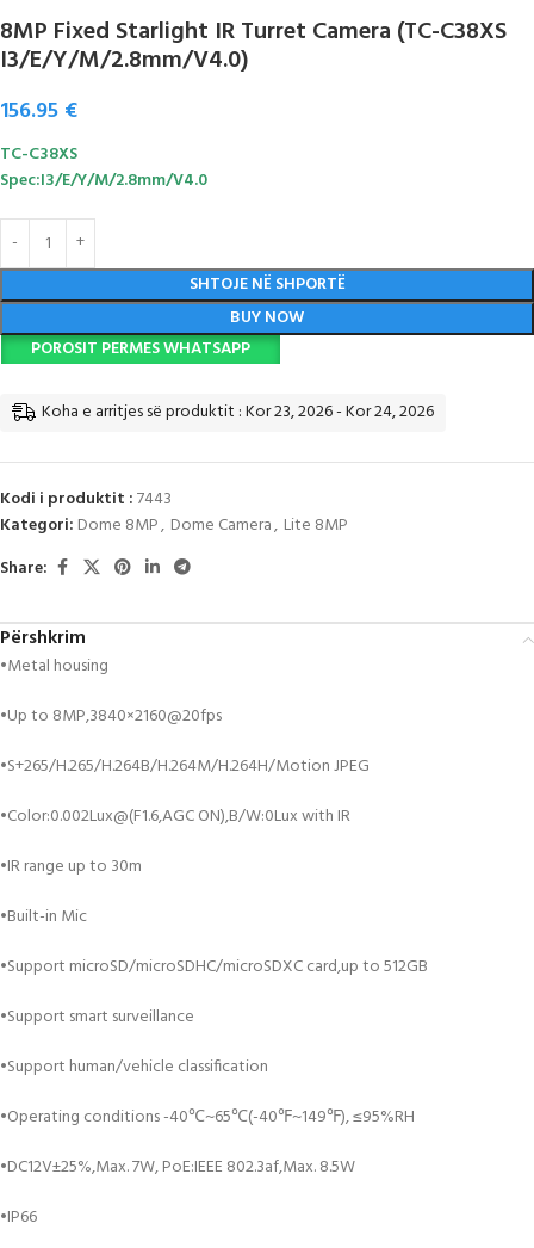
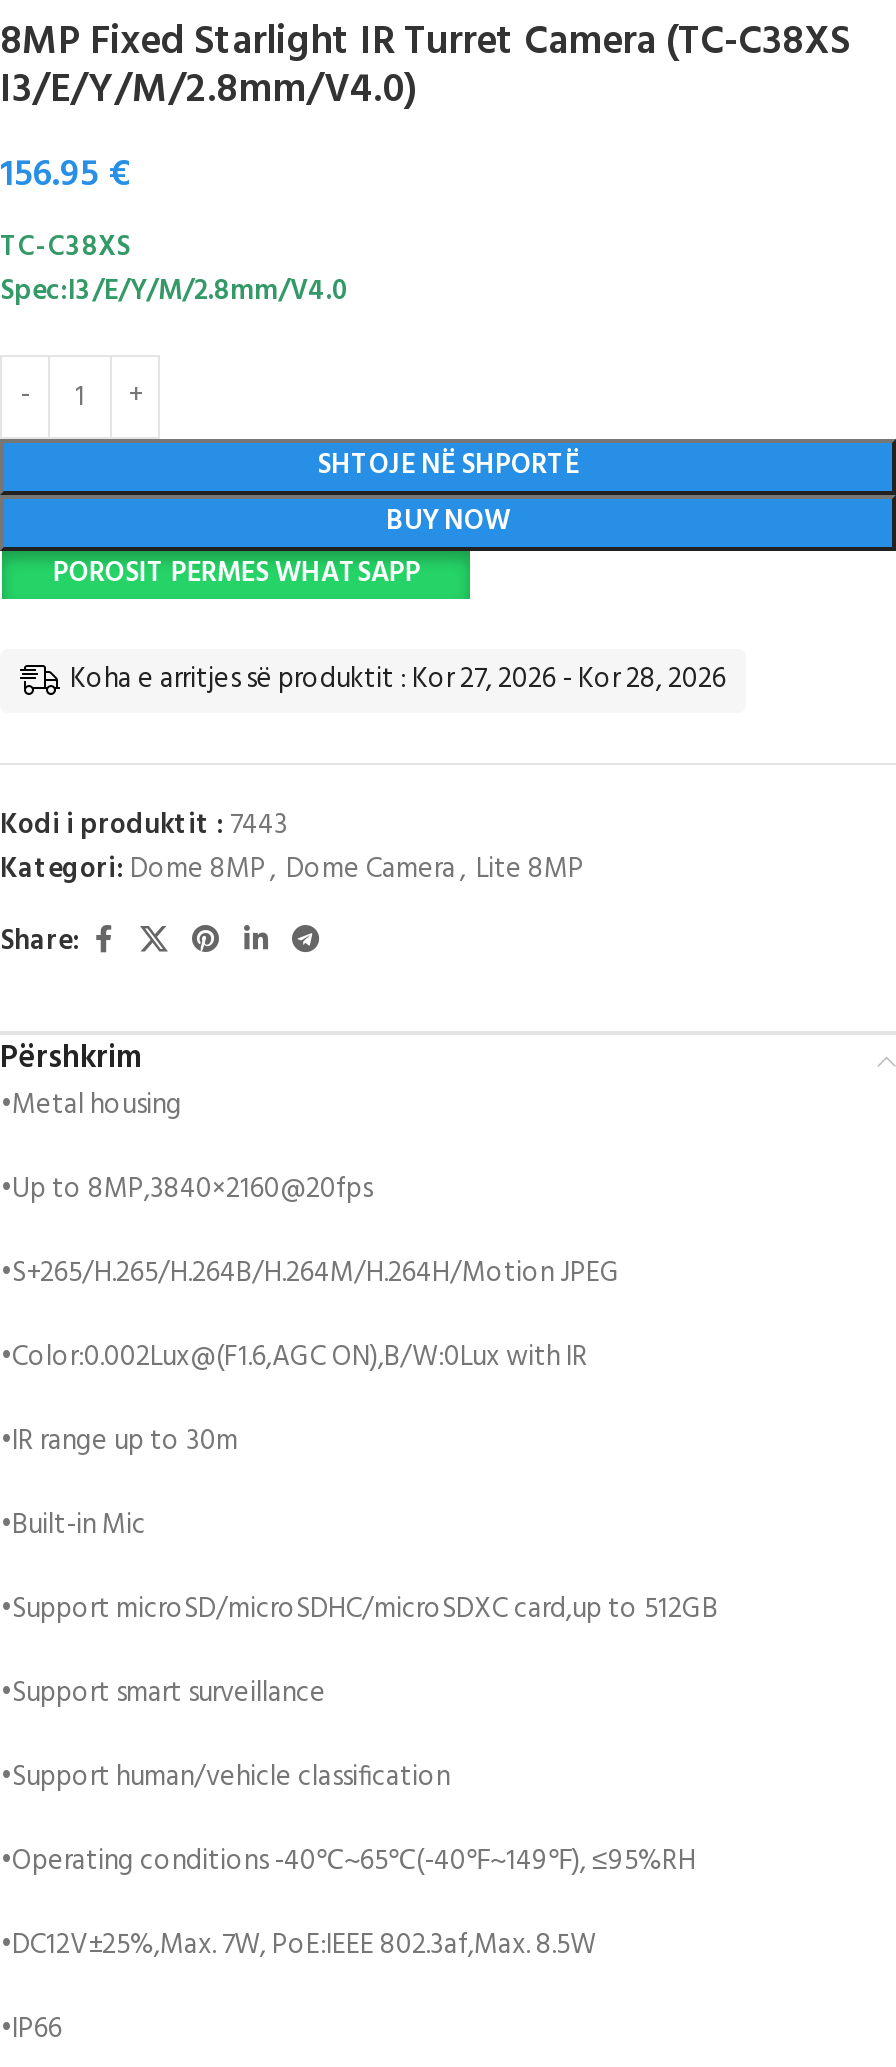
- Koha e arritjes së produktit : Kor 23, 2026 - Kor 24, 2026
+ Koha e arritjes së produktit : Kor 27, 2026 - Kor 28, 2026
